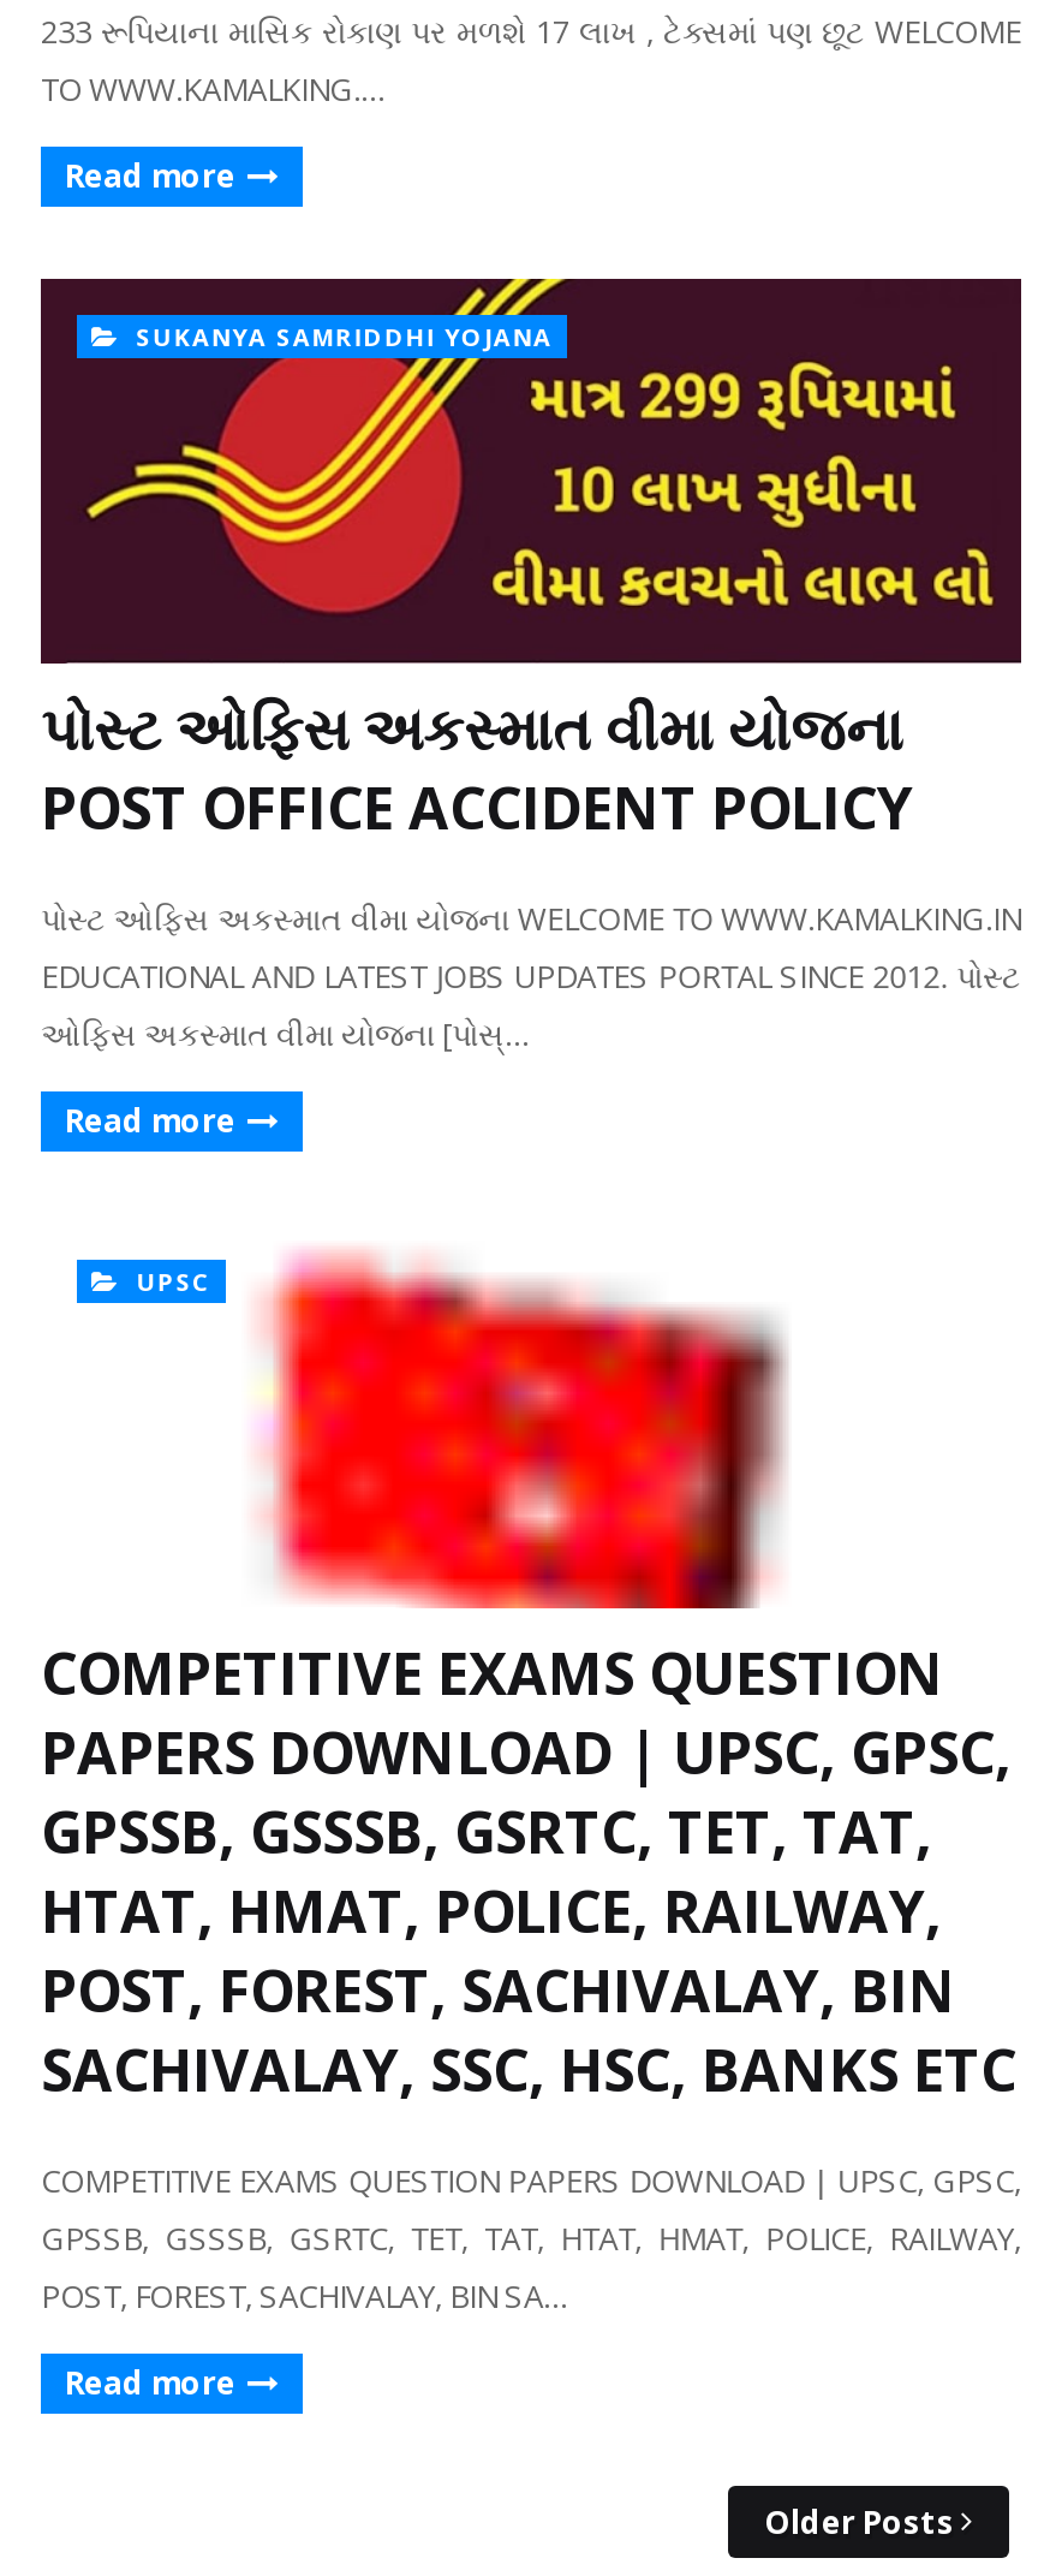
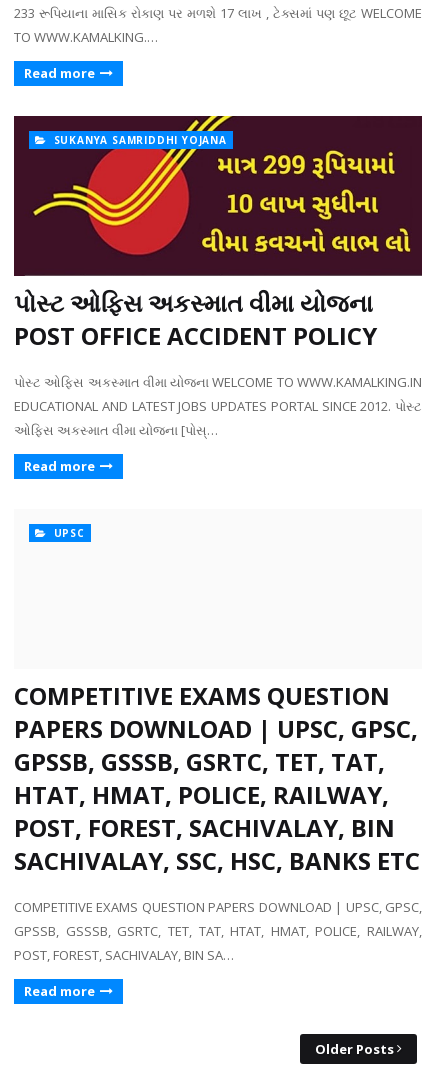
- [image]
